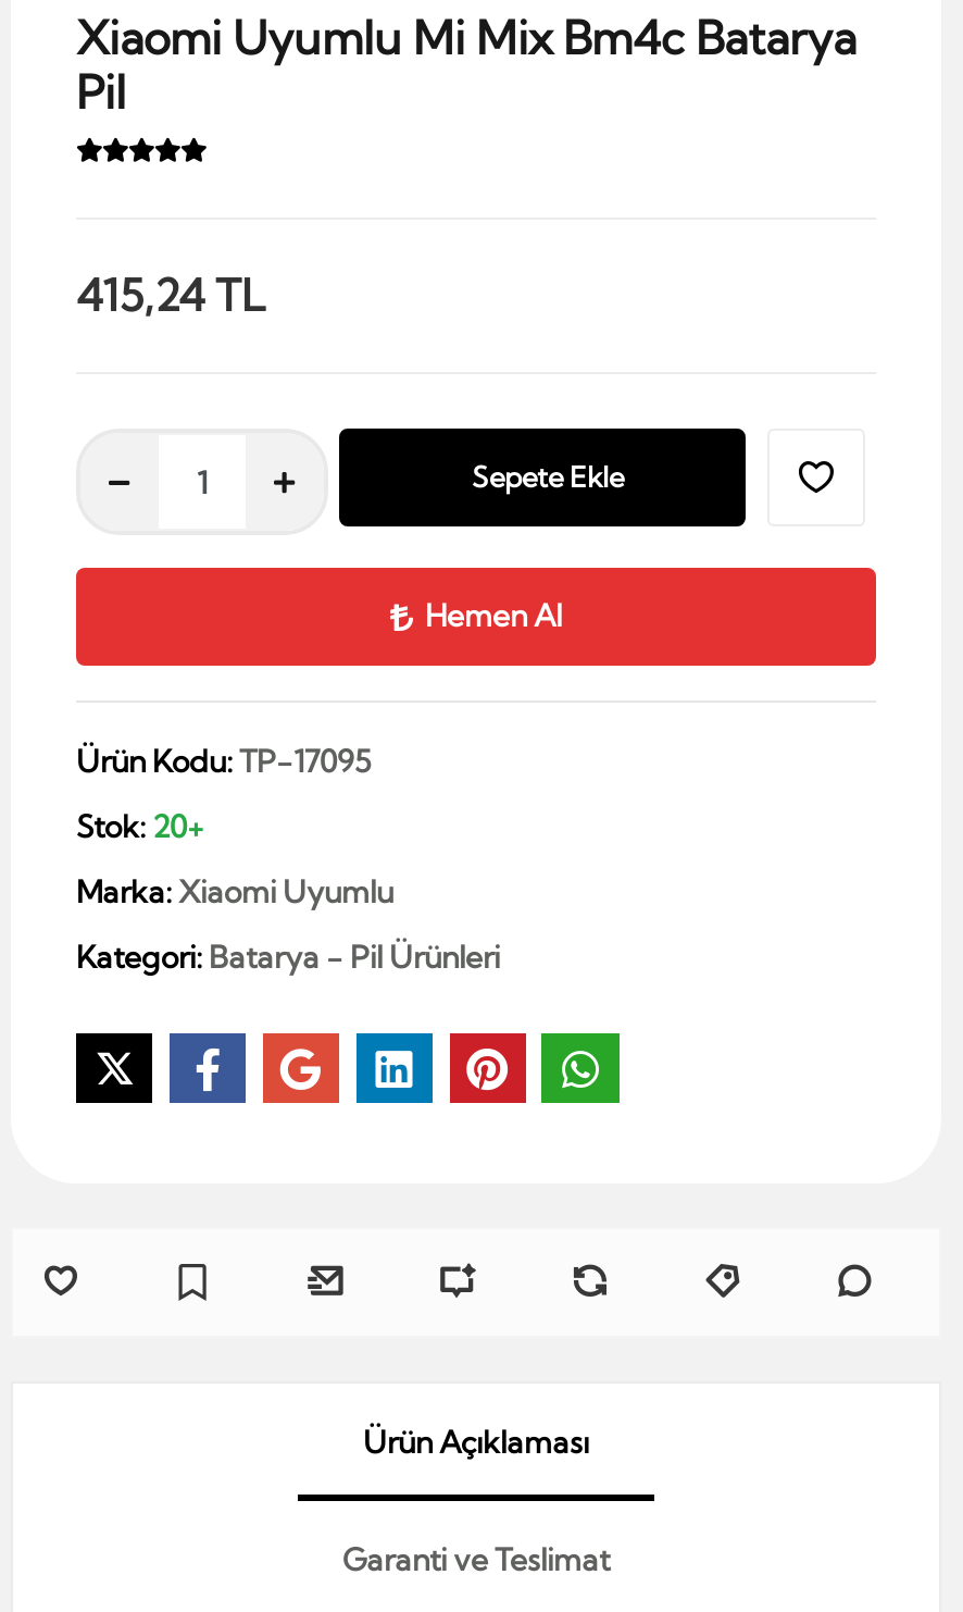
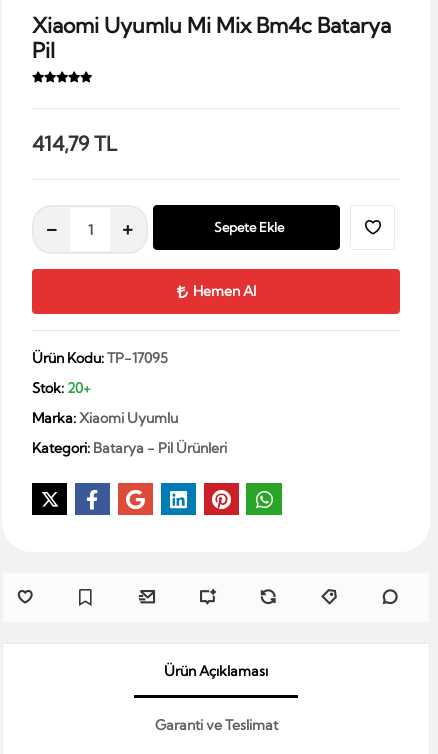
- 415,24 TL
+ 414,79 TL
